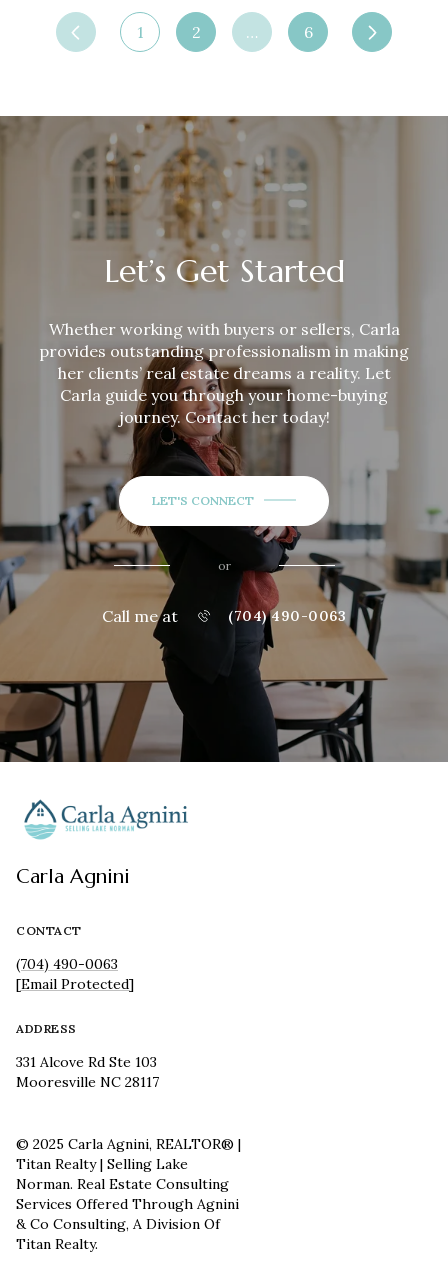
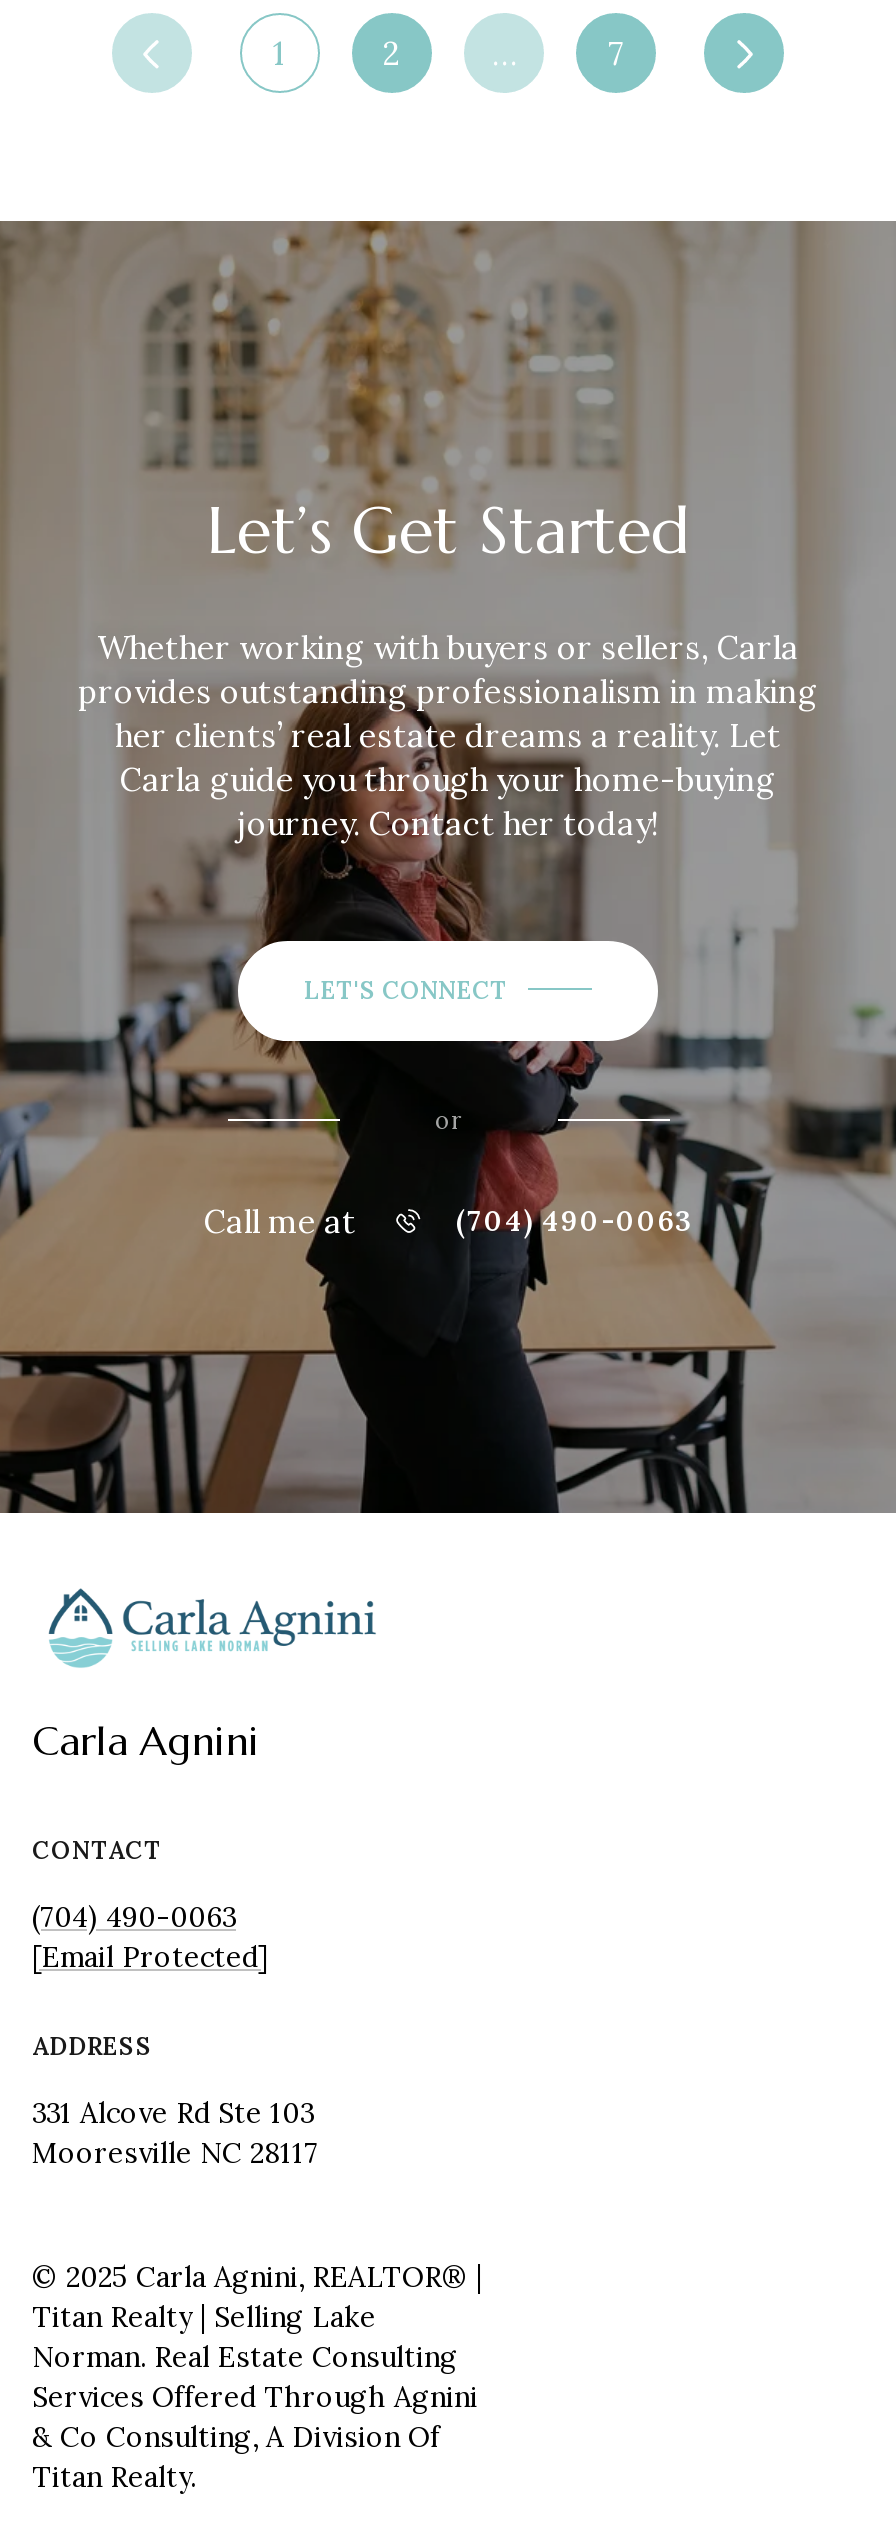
- 6
+ 7
